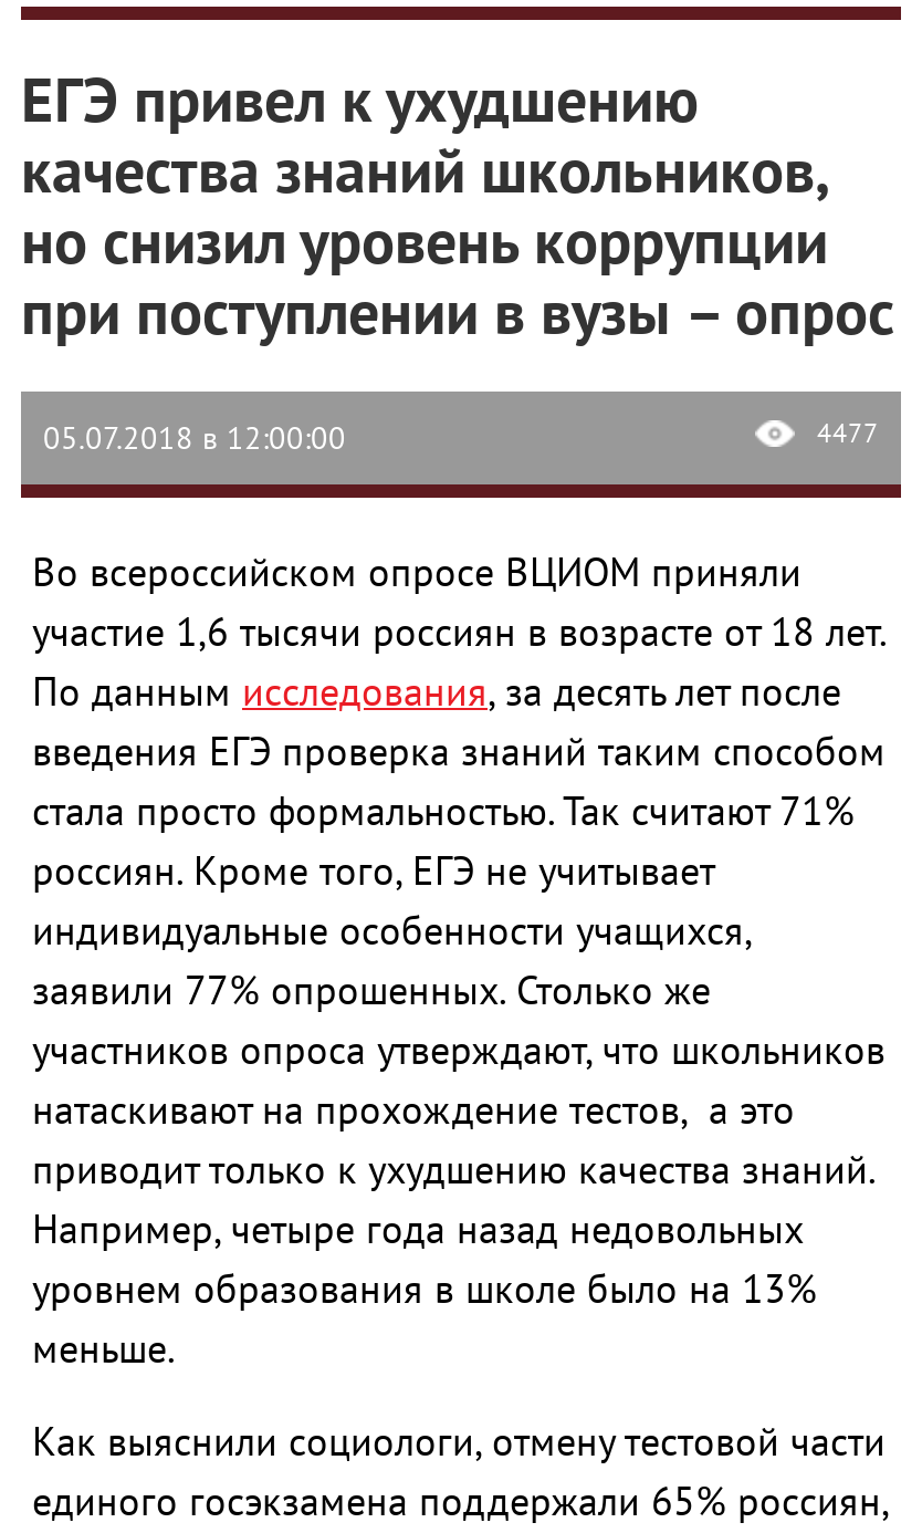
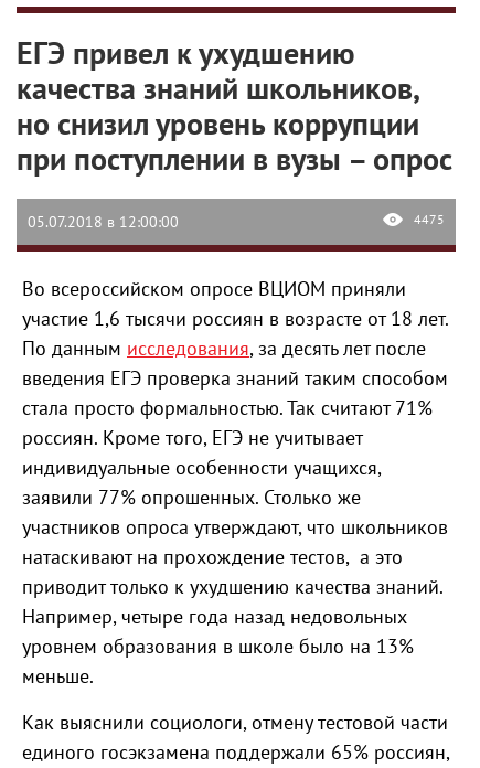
- 4477
+ 4475
